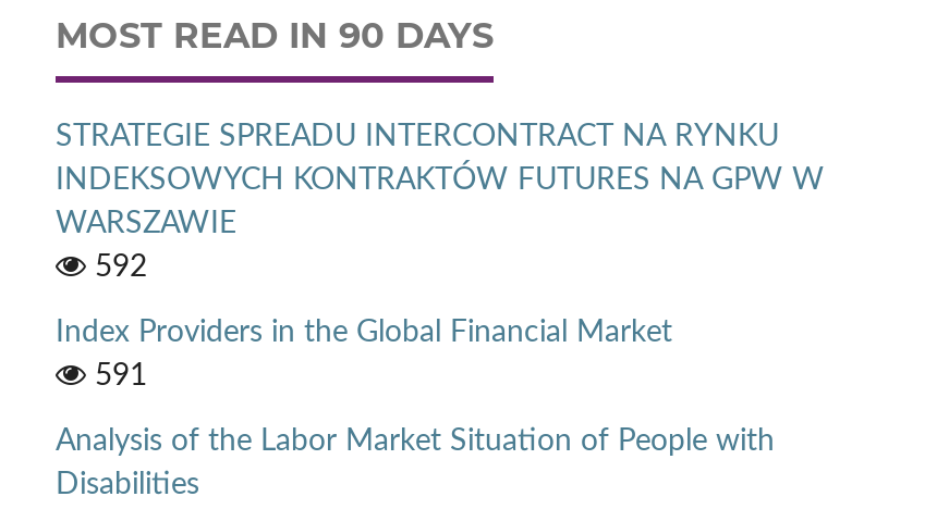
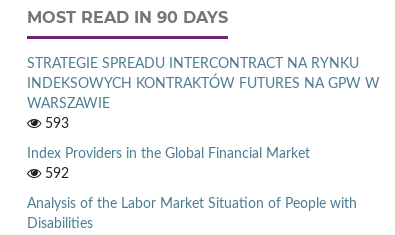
- 592
+ 593

- 591
+ 592
